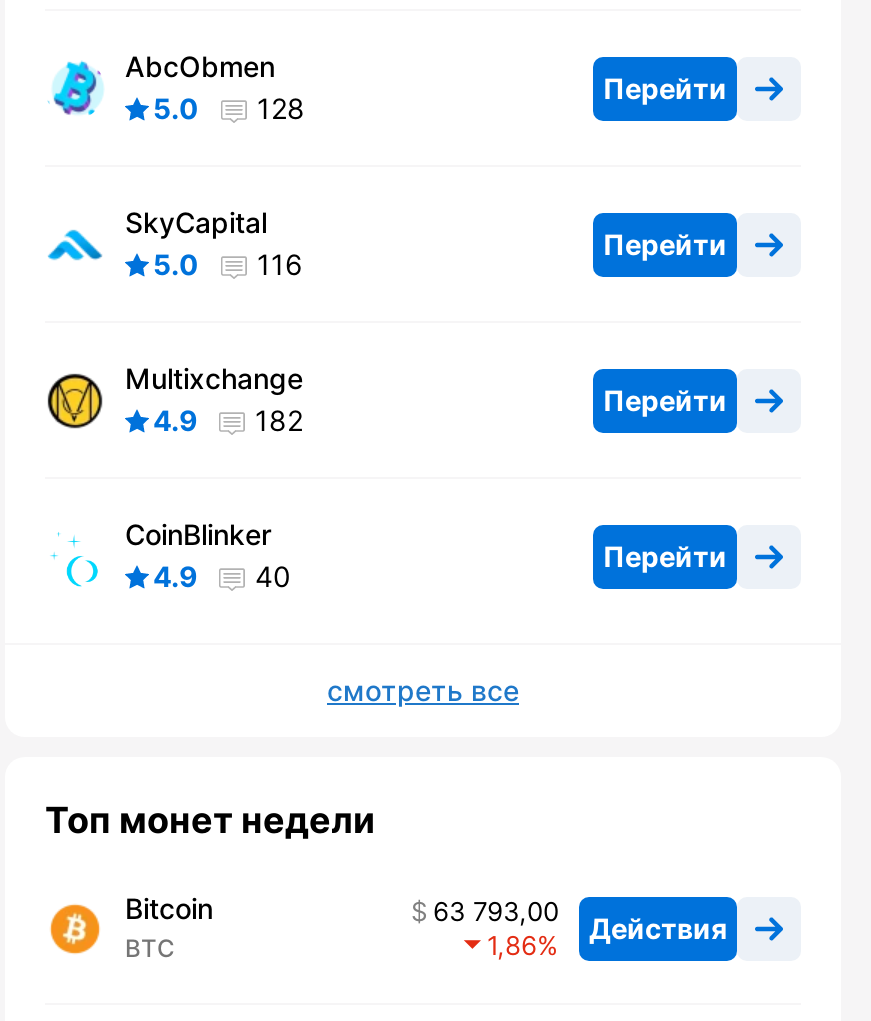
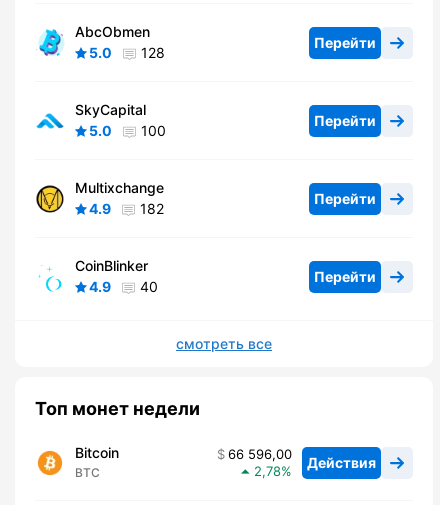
- 5.0 116
+ 5.0 100

- 63 793,00 Действия
+ 66 596,00 Действия

- 1,86
+ 2,78
